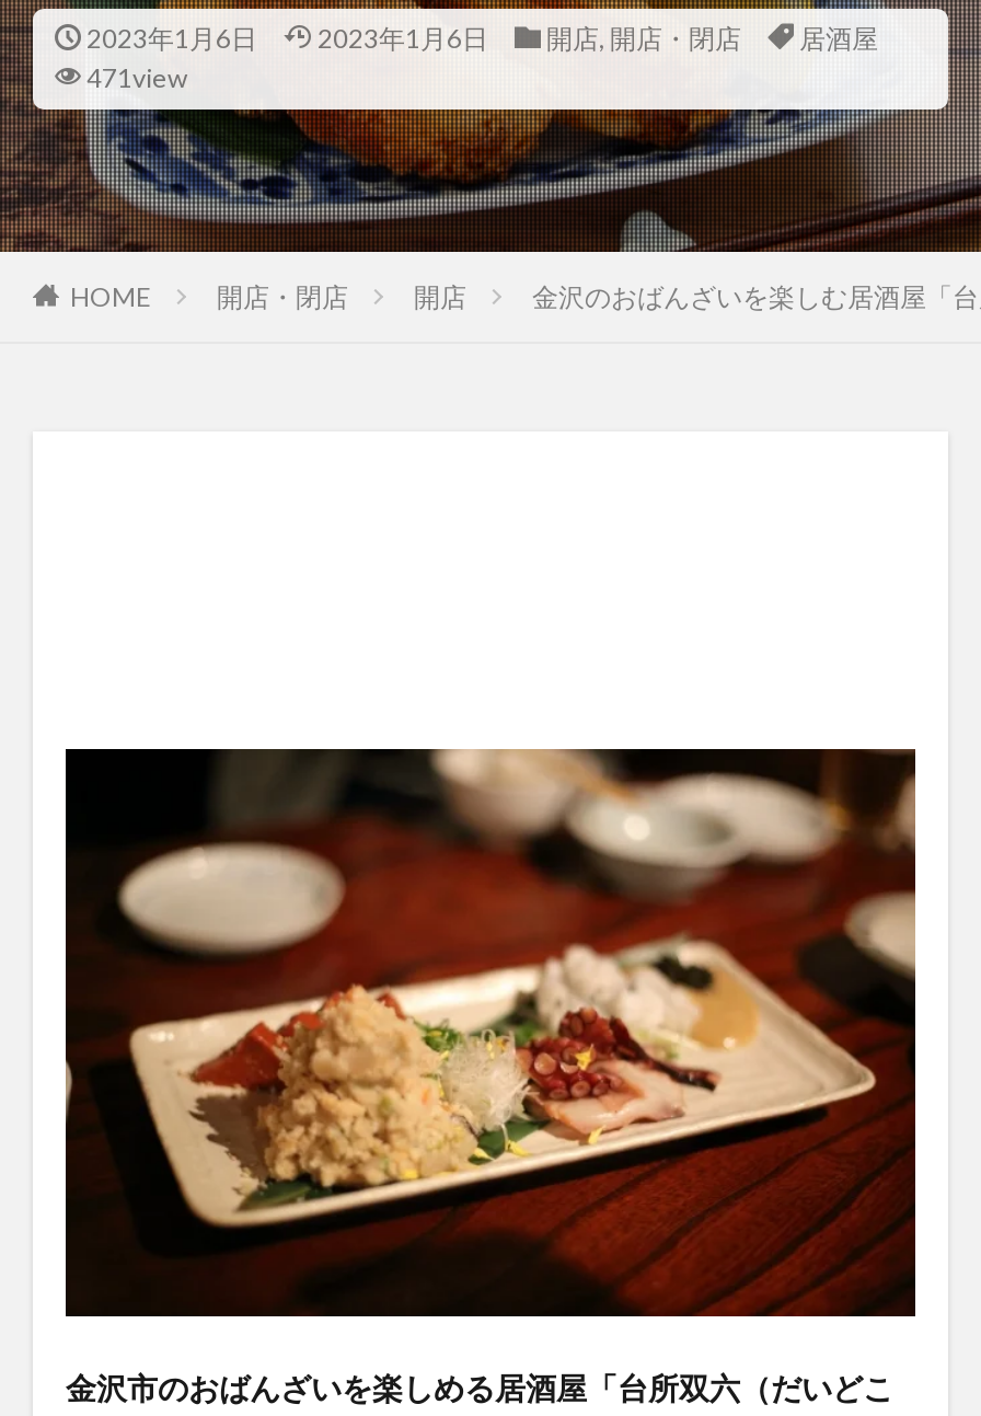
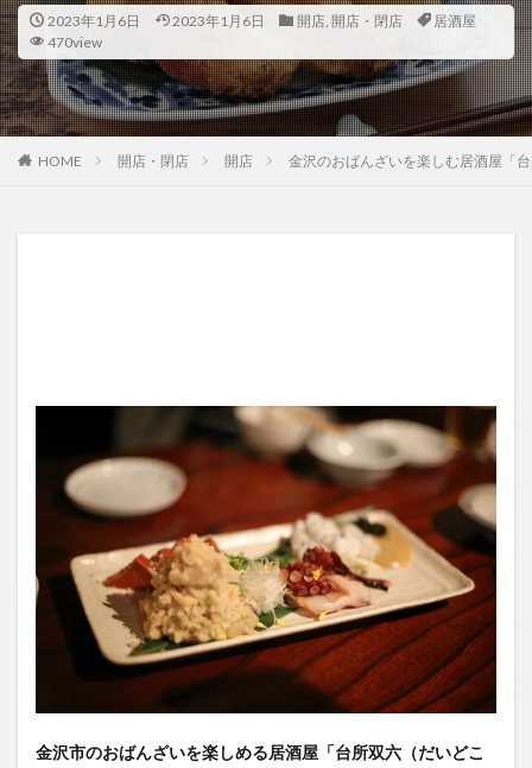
- 471view
+ 470view
